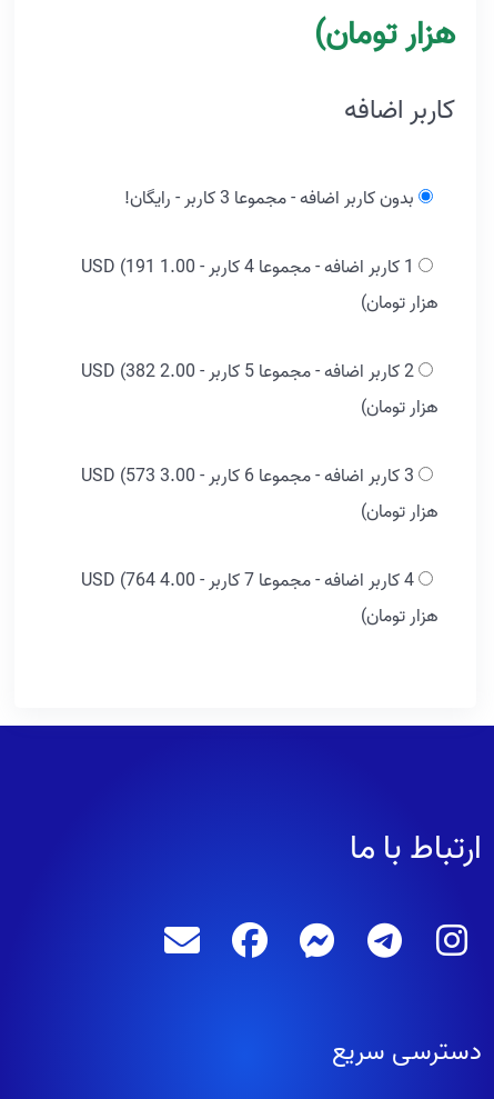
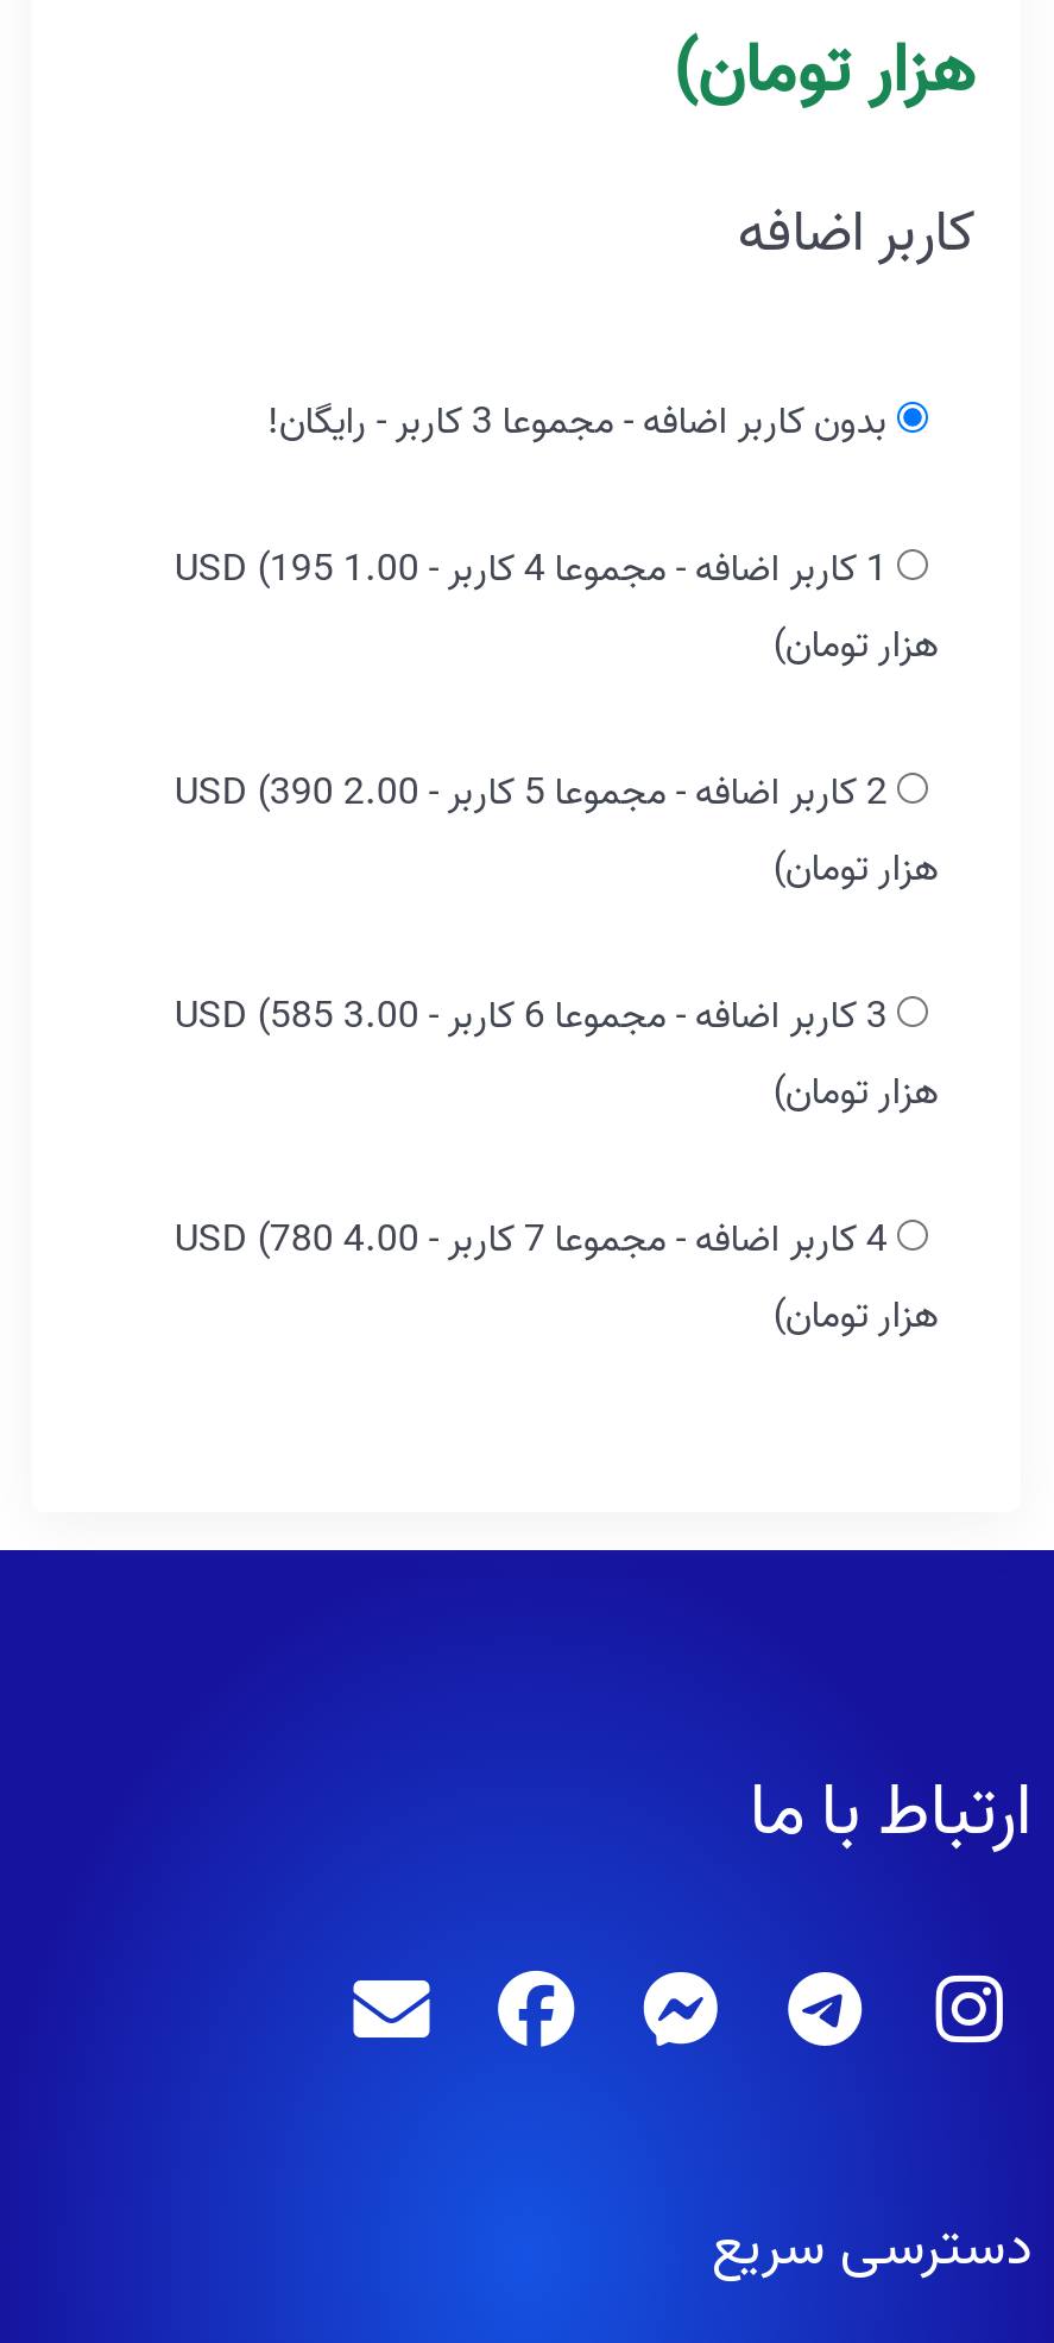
- (191
+ (195

- (382
+ (390

- (573
+ (585

- (764
+ (780
